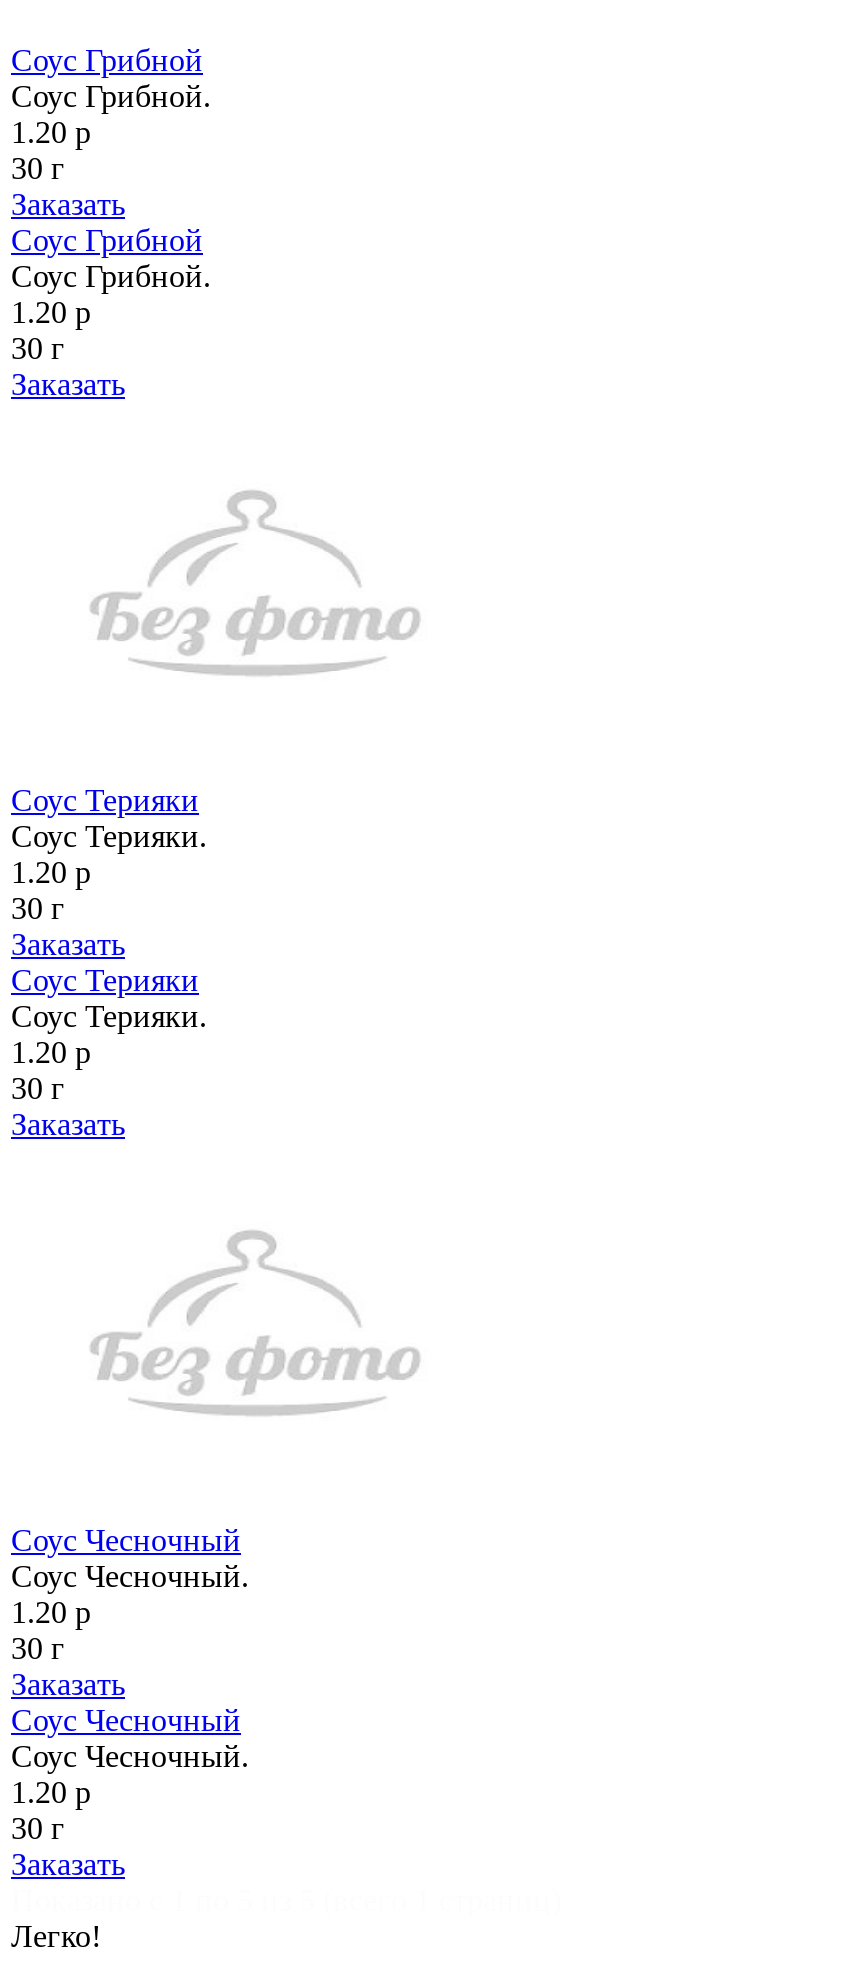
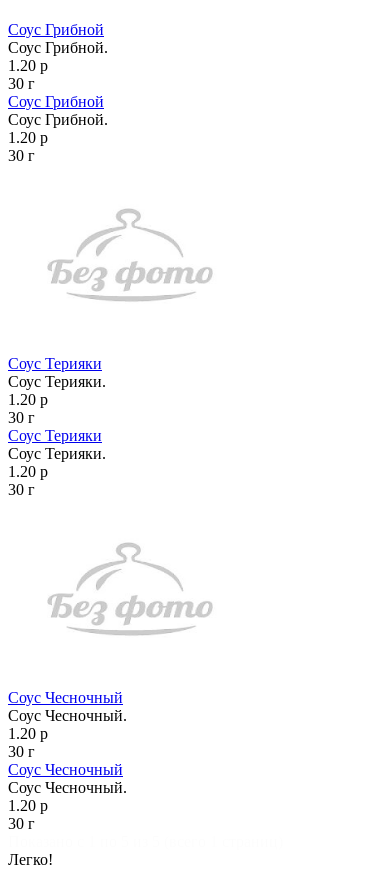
- Заказать

- Заказать

- Заказать

- Заказать

- Заказать

- Заказать
